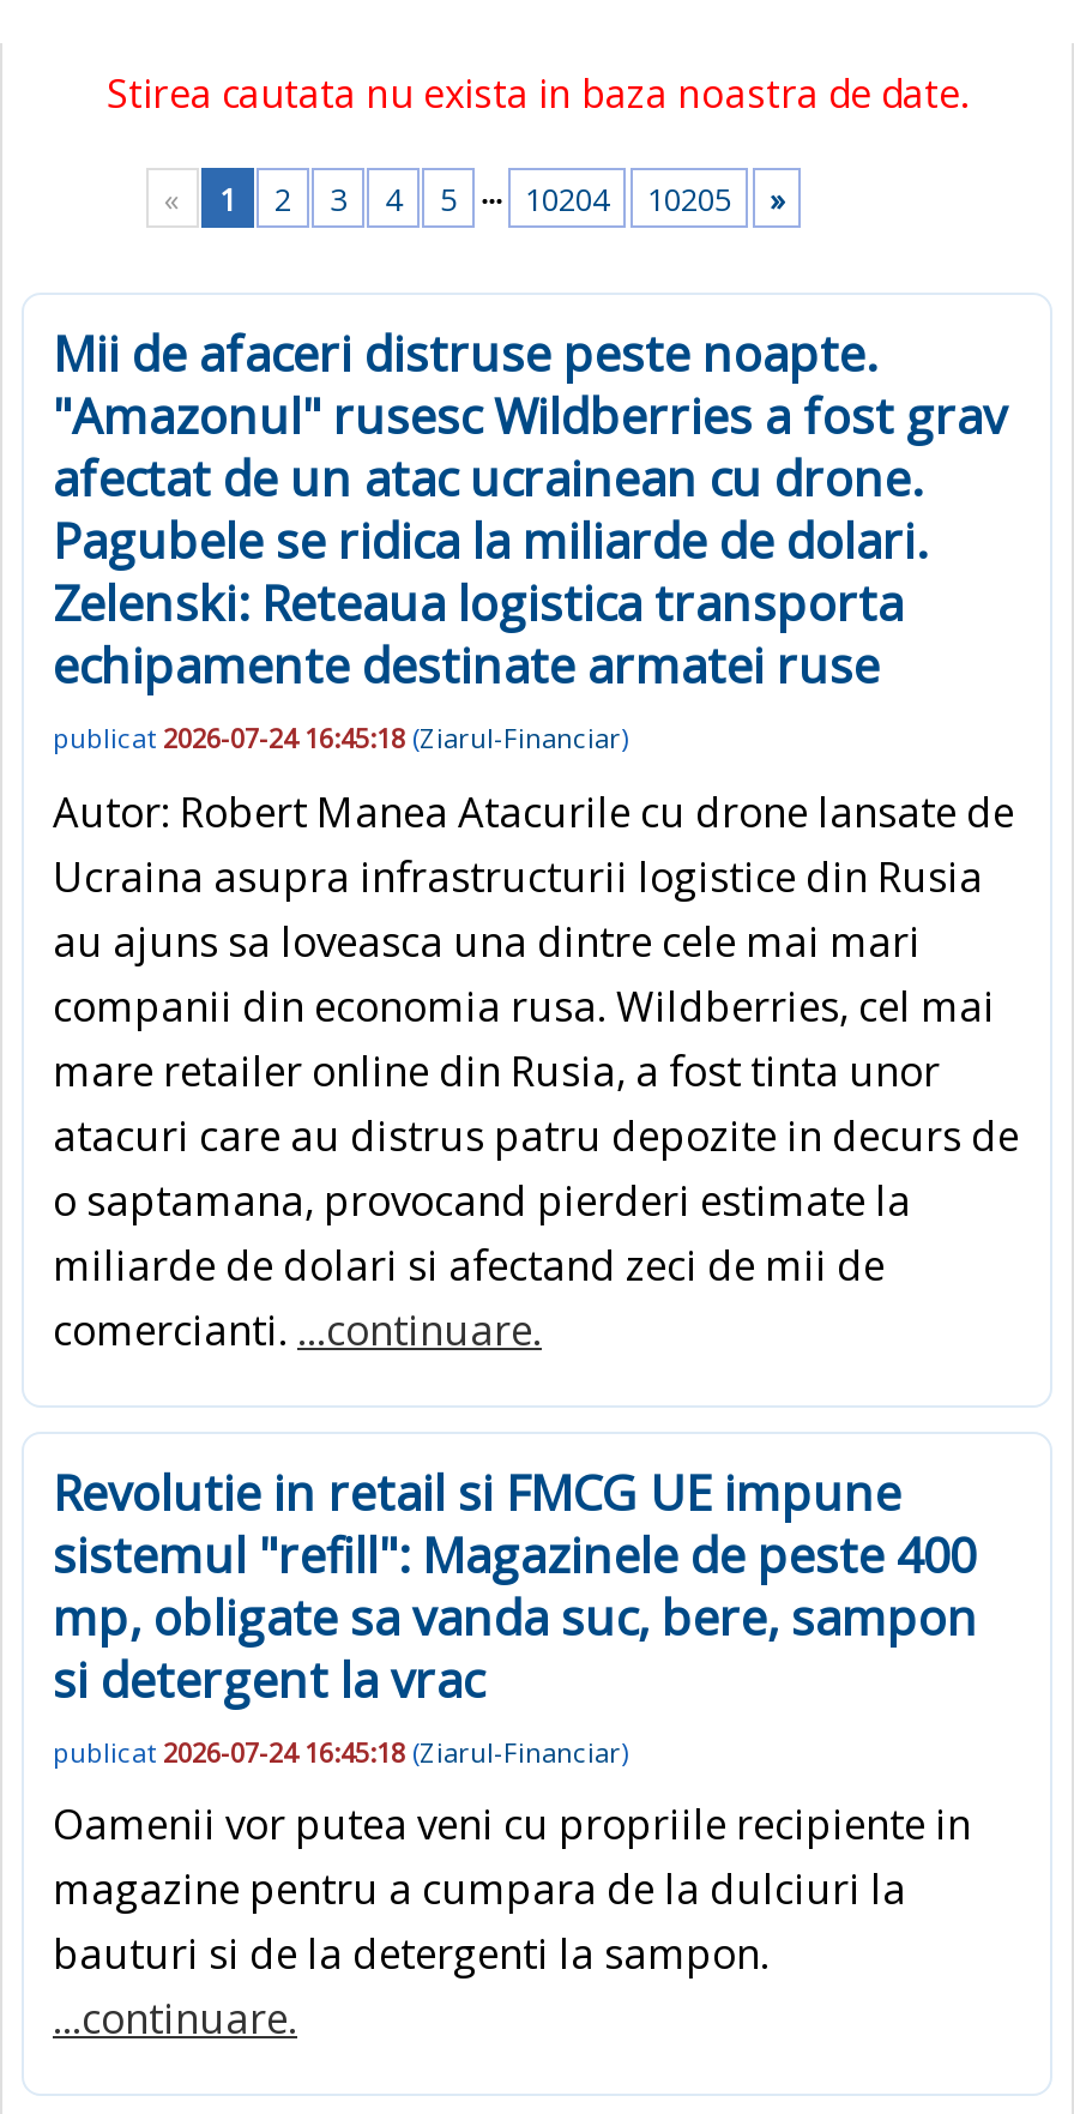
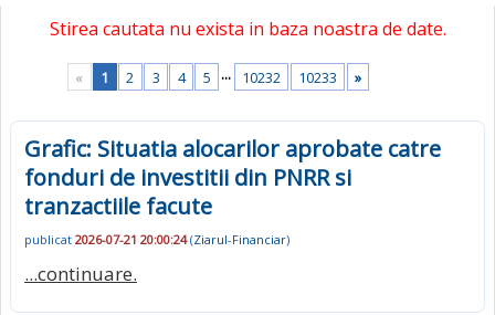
- 5 ... 10204
+ 5 ... 10232

- 10205
+ 10233

- Mii de afaceri distruse peste noapte.
- "Amazonul" rusesc Wildberries a fost grav
- afectat de un atac ucrainean cu drone.
- Pagubele se ridica la miliarde de dolari.
- Zelenski: Reteaua logistica transporta
- echipamente destinate armatei ruse
- publicat 2026-07-24 16:45:18 (Ziarul-Financiar)
- Autor: Robert Manea Atacurile cu drone lansate de
- Ucraina asupra infrastructurii logistice din Rusia
- au ajuns sa loveasca una dintre cele mai mari
- companii din economia rusa. Wildberries, cel mai
- mare retailer online din Rusia, a fost tinta unor
- atacuri care au distrus patru depozite in decurs de
- o saptamana, provocand pierderi estimate la
- miliarde de dolari si afectand zeci de mii de
- comercianti....continuare.
- Revolutie in retail si FMCG UE impune
- sistemul "refill": Magazinele de peste 400
- mp, obligate sa vanda suc, bere, sampon
- si detergent la vrac
- publicat 2026-07-24 16:45:18 (Ziarul-Financiar)
- Oamenii vor putea veni cu propriile recipiente in
- magazine pentru a cumpara de la dulciuri la
- bauturi si de la detergenti la sampon.
+ Grafic: Situatia alocarilor aprobate catre
+ fonduri de investitii din PNRR si
+ tranzactiile facute
+ publicat 2026-07-21 20:00:24(Ziarul-Financiar)
